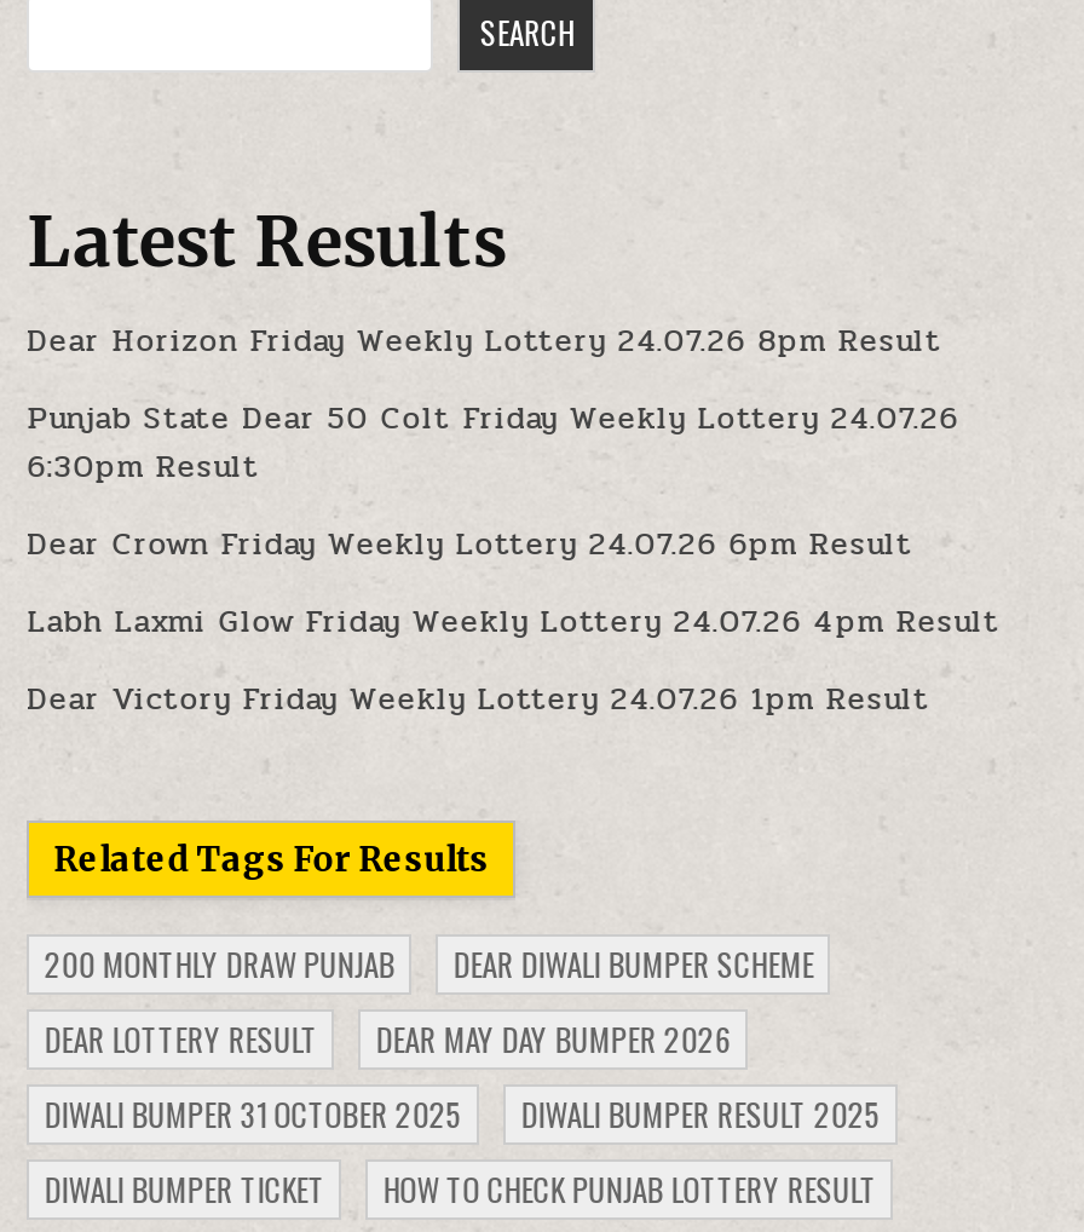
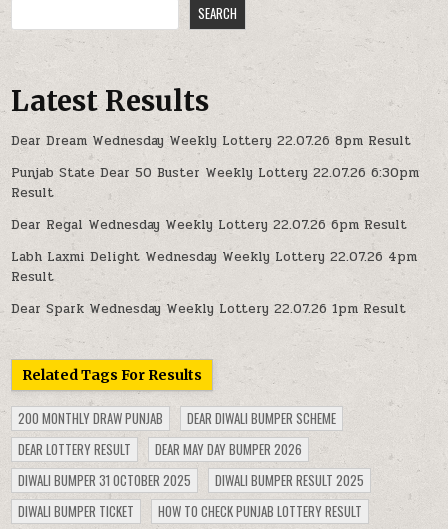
- Dear Horizon Friday Weekly Lottery 24.07.26 8pm Result
+ Dear Dream Wednesday Weekly Lottery 22.07.26 8pm Result

- Punjab State Dear 50 Colt Friday Weekly Lottery 24.07.26
- 6:30pm Result
+ Punjab State Dear 50 Buster Weekly Lottery 22.07.26 6:30pm
+ Result

- Dear Crown Friday Weekly Lottery 24.07.26 6pm Result
+ Dear Regal Wednesday Weekly Lottery 22.07.26 6pm Result

- Labh Laxmi Glow Friday Weekly Lottery 24.07.26 4pm Result
+ Labh Laxmi Delight Wednesday Weekly Lottery 22.07.26 4pm
+ Result

- Dear Victory Friday Weekly Lottery 24.07.26 1pm Result
+ Dear Spark Wednesday Weekly Lottery 22.07.26 1pm Result
